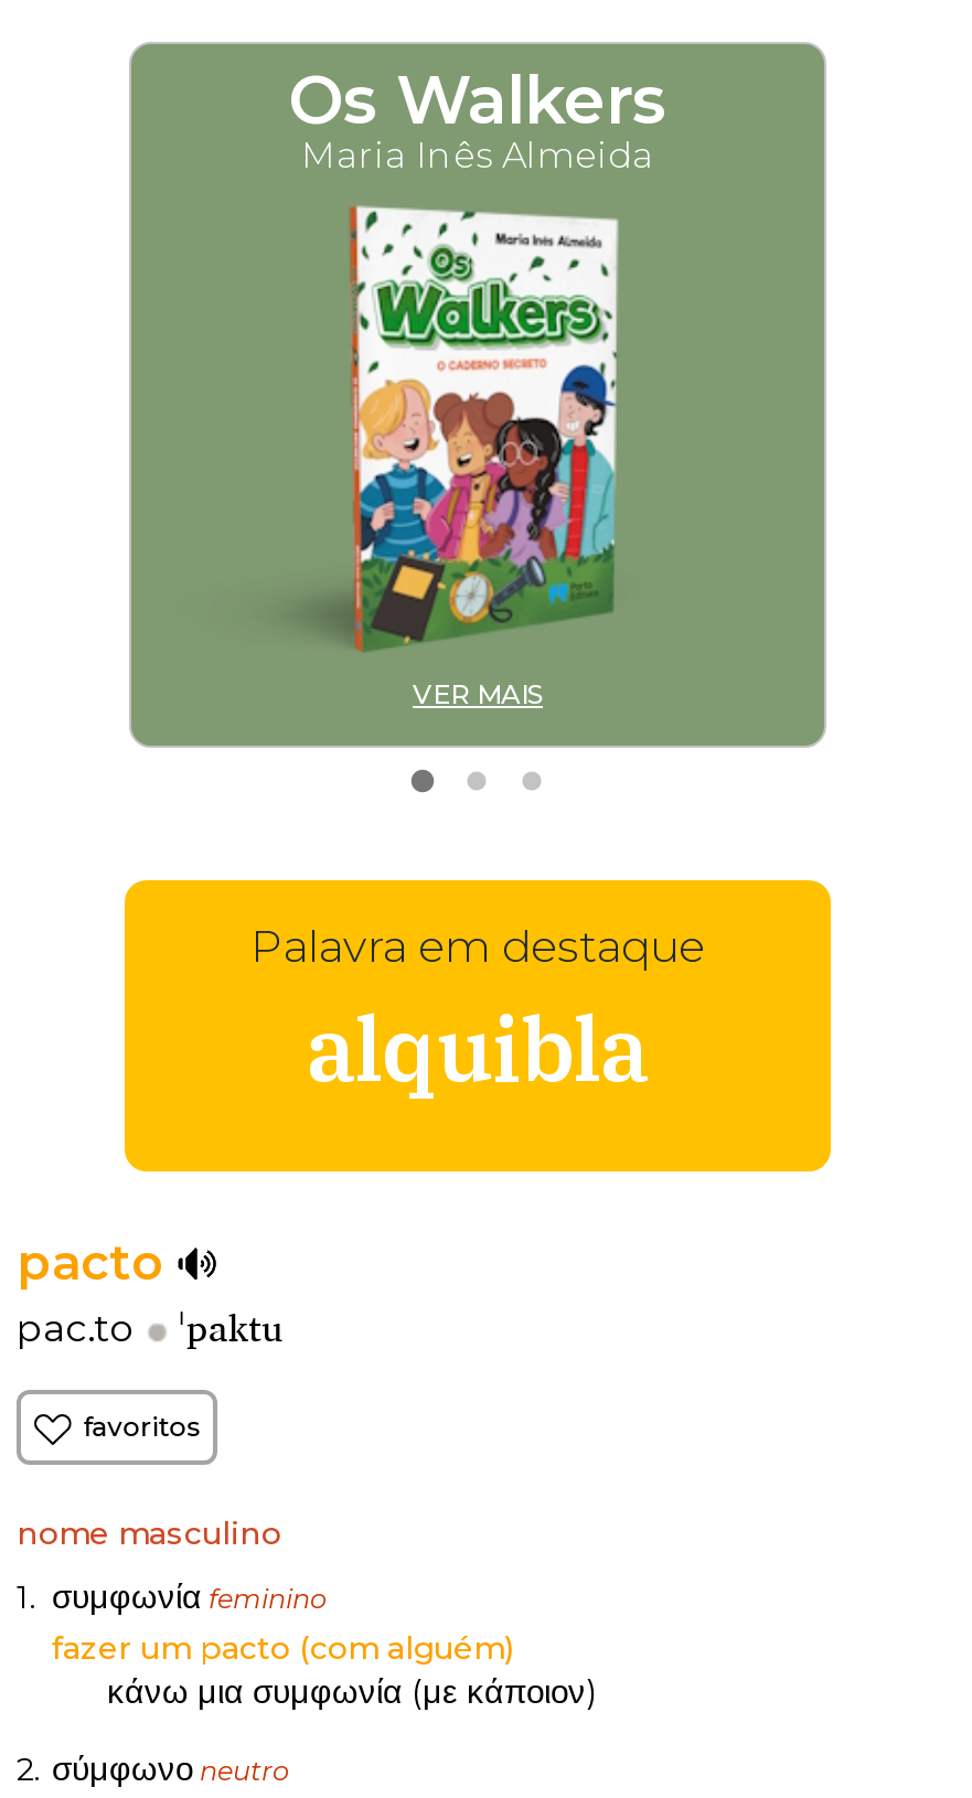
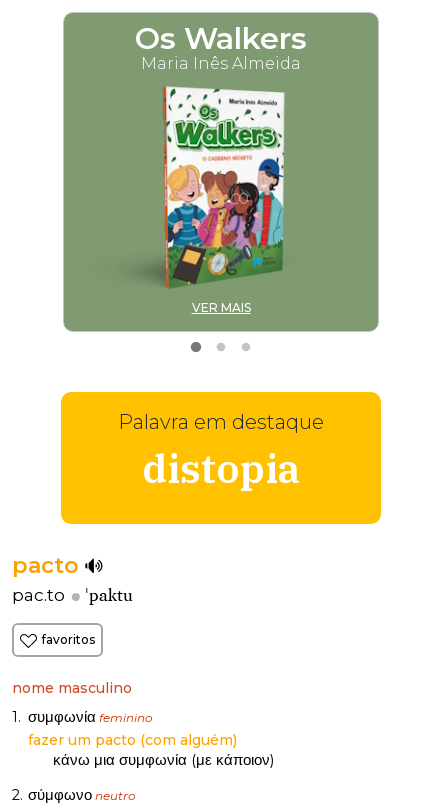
- alquibla
+ distopia
